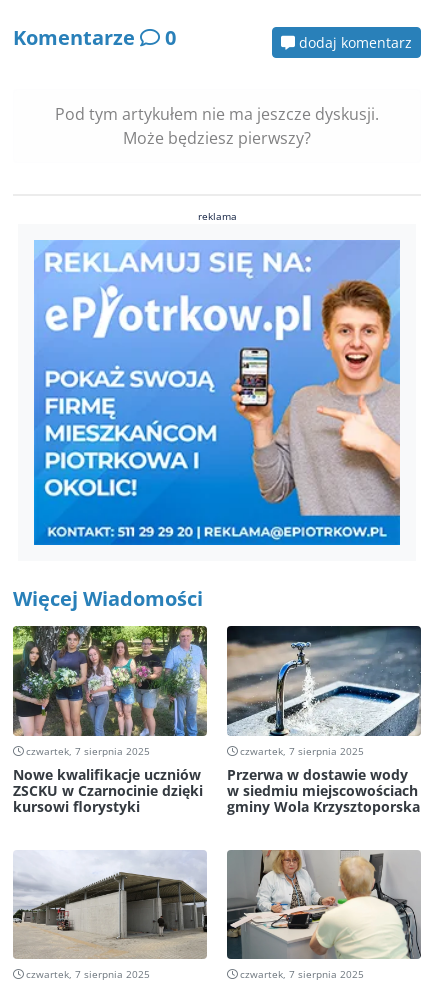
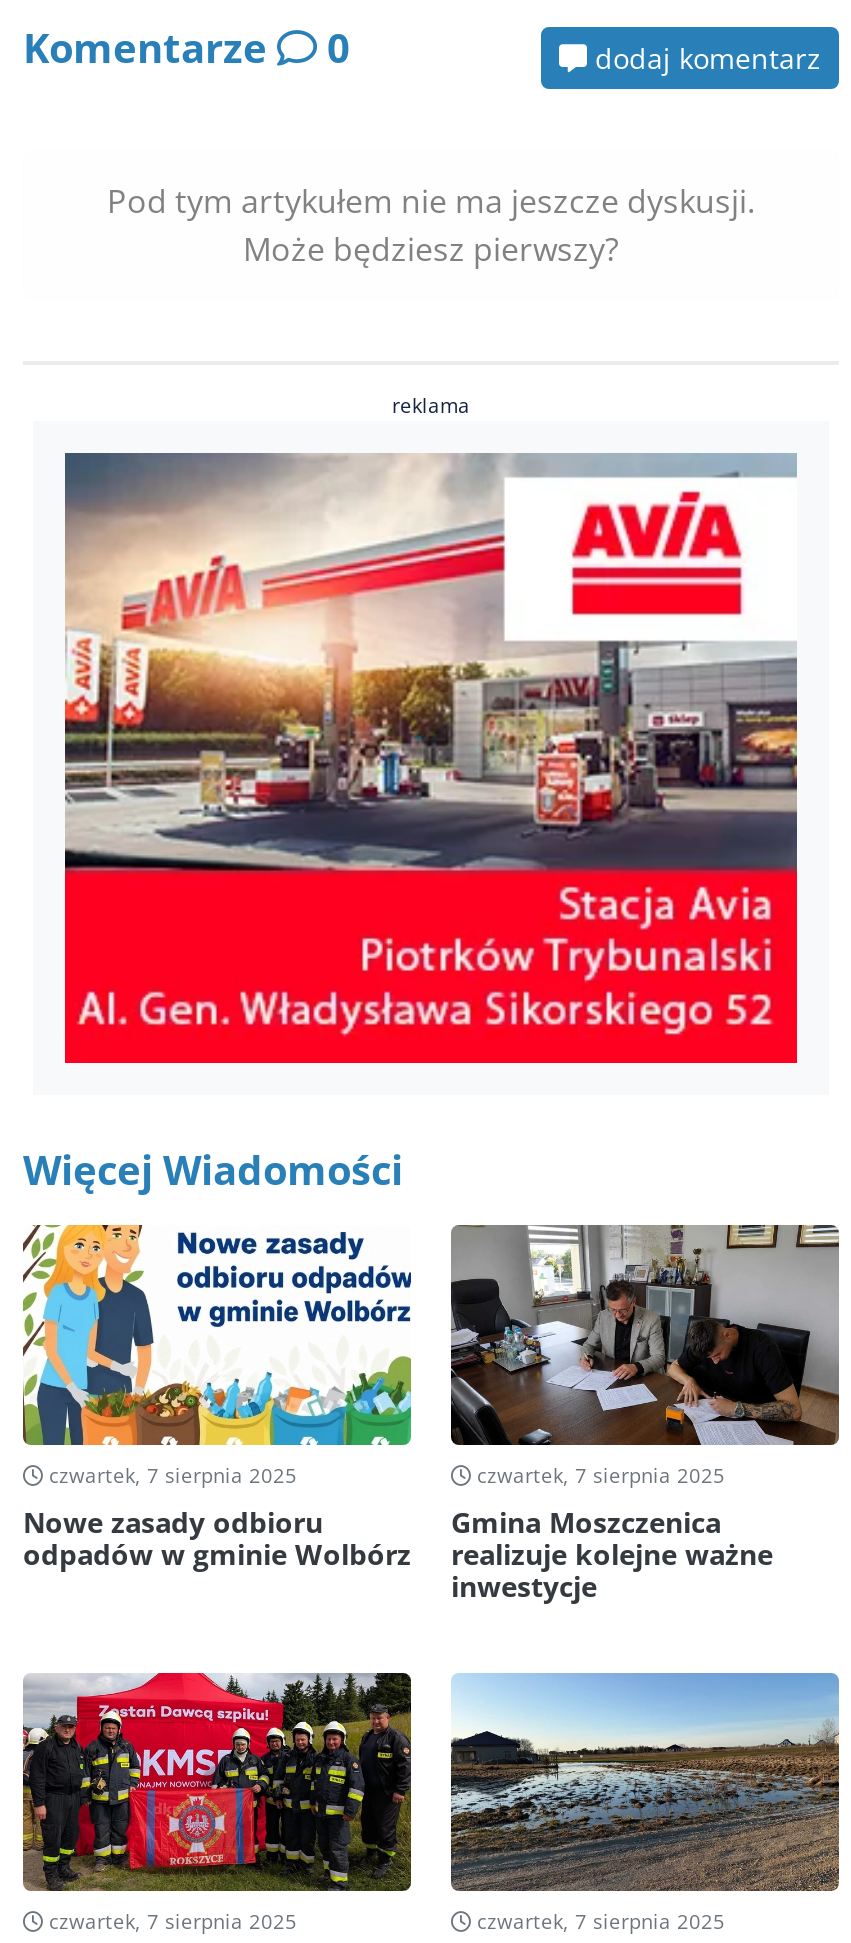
- [image]
+ [image]

- [image]
- Nowe kwalifikacje uczniów
- ZSCKU w Czarnocinie dzięki
- kursowi florystyki
+ [image]
+ Nowe zasady odbioru
+ odpadów w gminie Wolbórz

- [image]
- Przerwa w dostawie wody
- w siedmiu miejscowościach
- gminy Wola Krzysztoporska
+ [image]
+ Gmina Moszczenica
+ realizuje kolejne ważne
+ inwestycje

- [image]
+ [image]

- [image]
+ [image]
